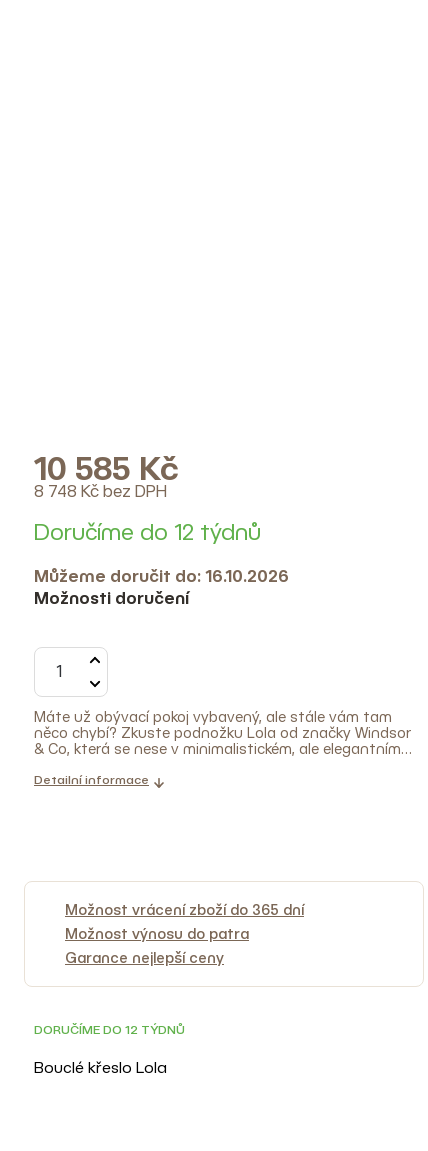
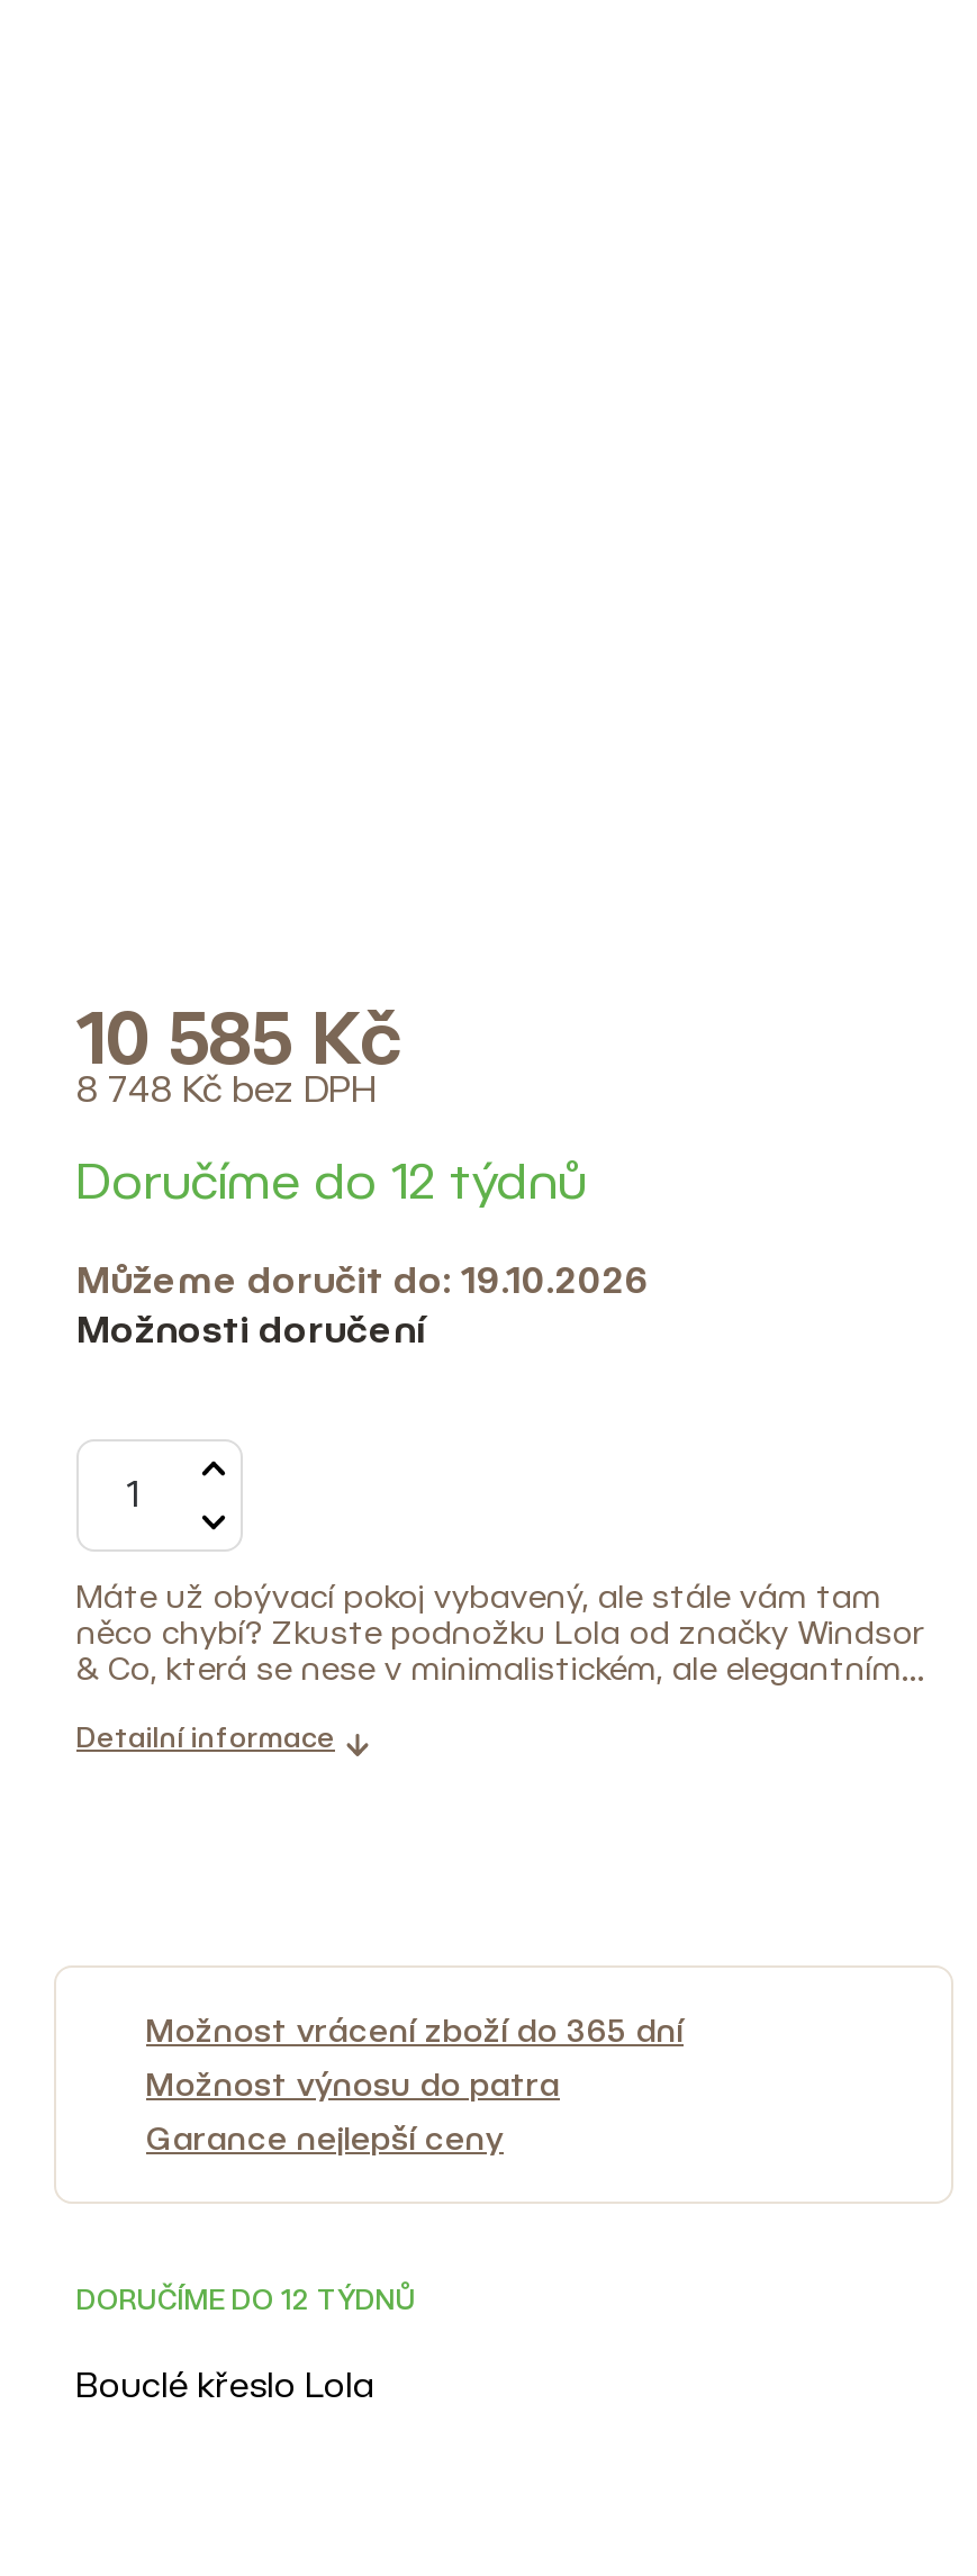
- Můžeme doručit do: 16.10.2026
+ Můžeme doručit do: 19.10.2026
